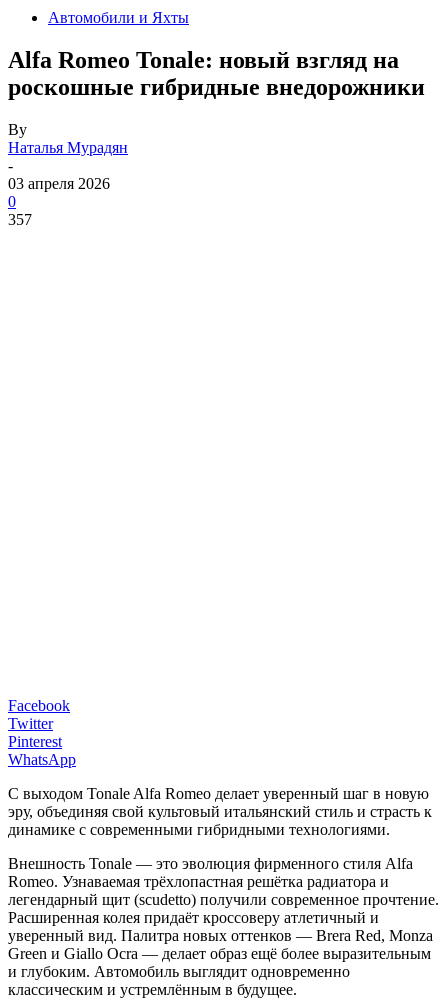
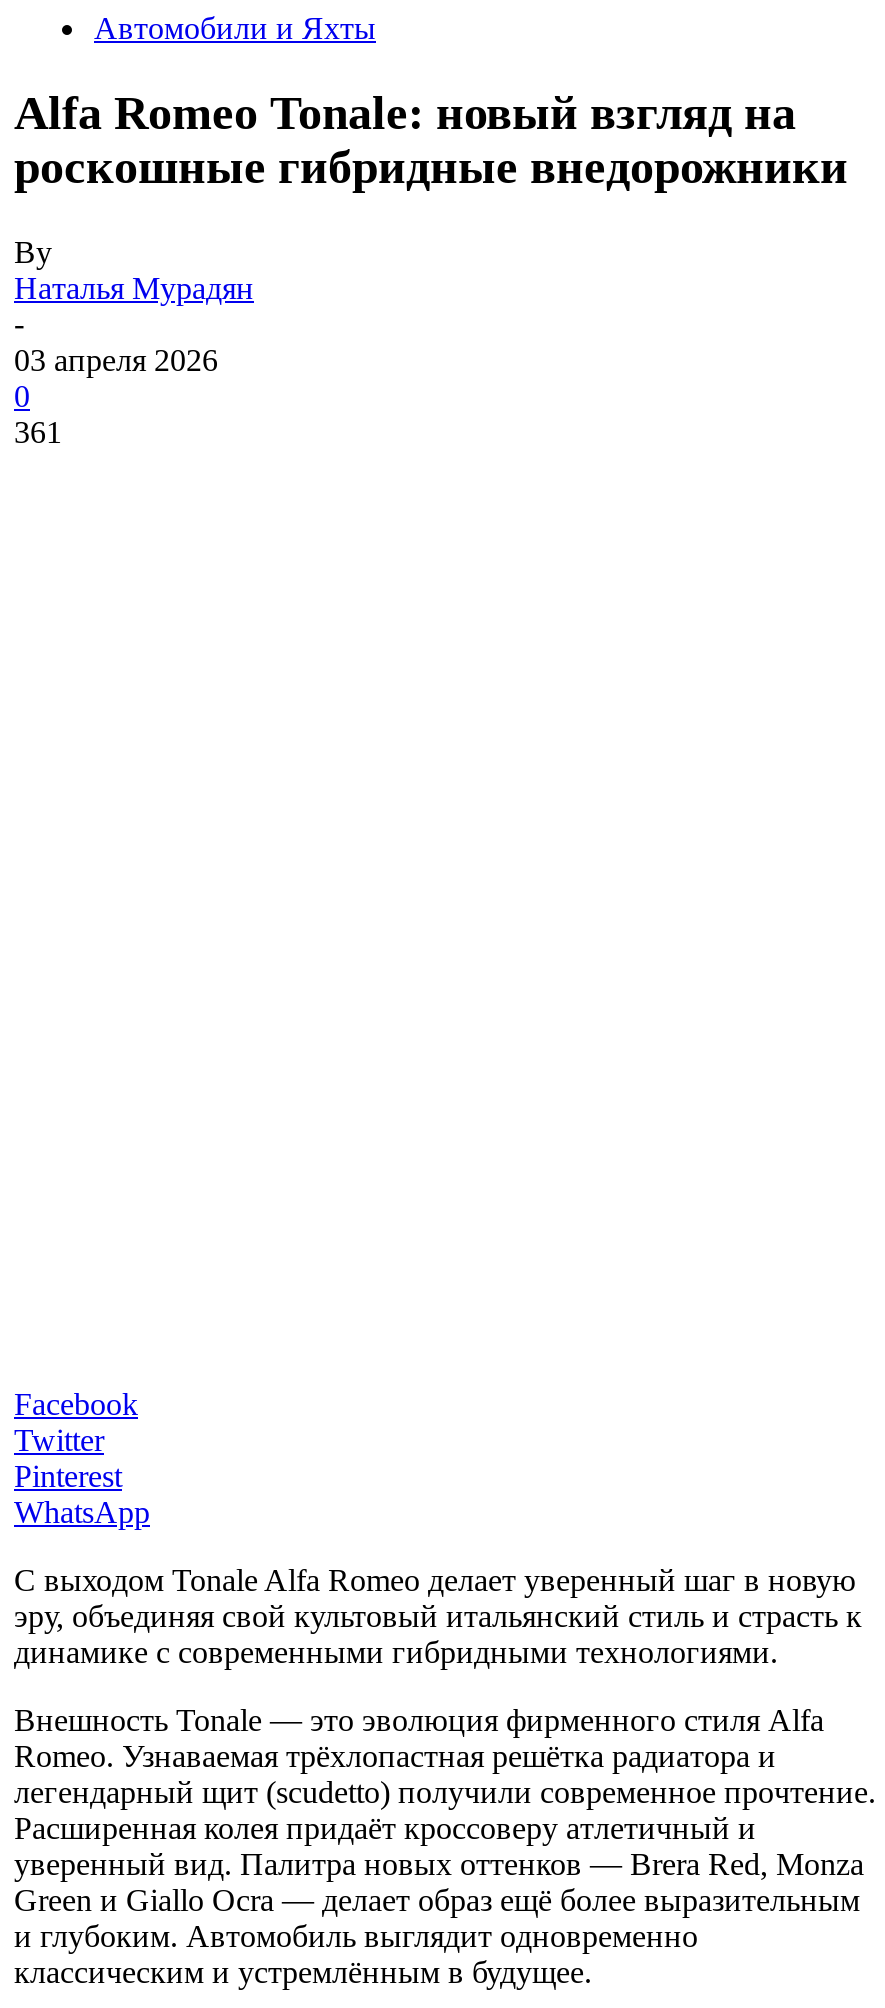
- 357
+ 361
